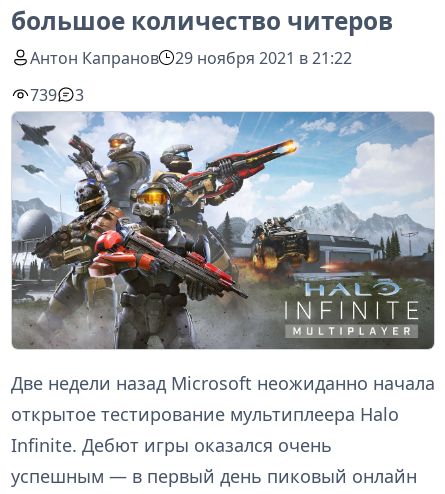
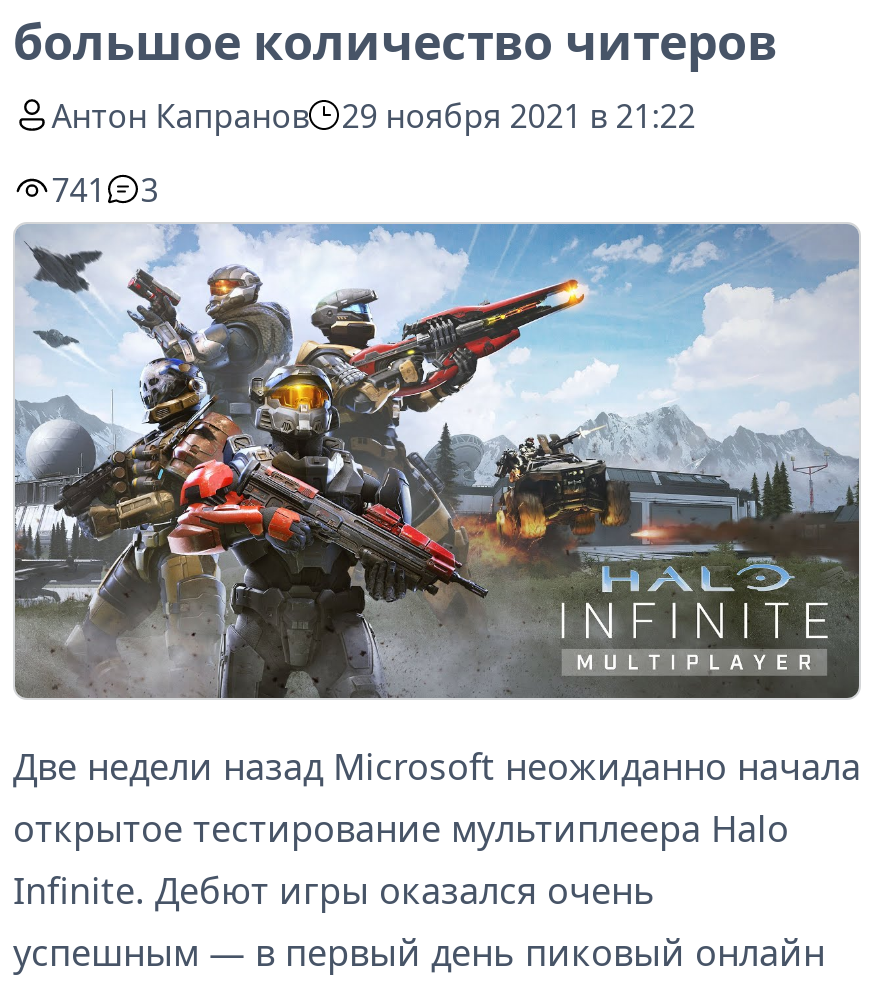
- 739 3
+ 741 3
